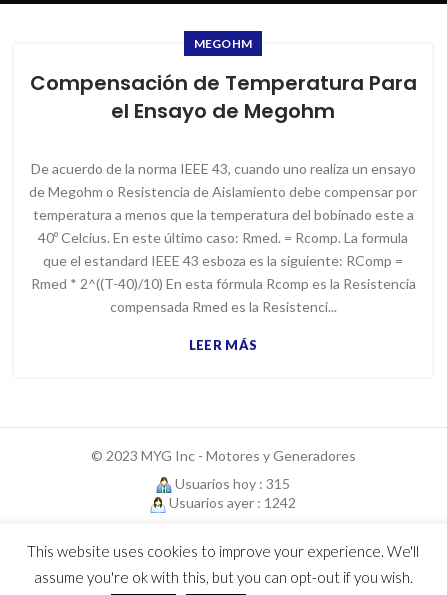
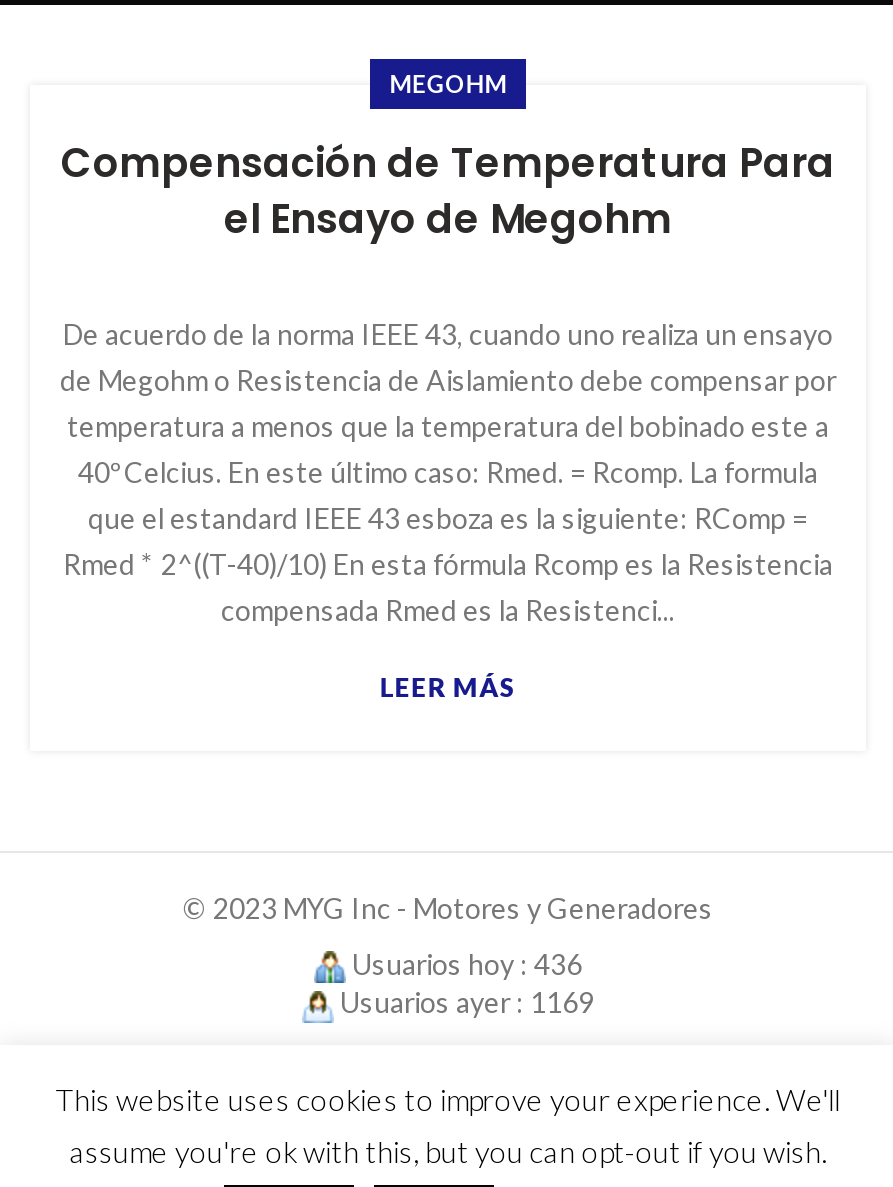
- Usuarios hoy : 315
+ Usuarios hoy : 436

- Usuarios ayer : 1242
+ Usuarios ayer : 1169
